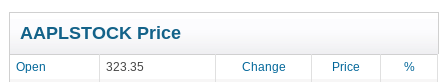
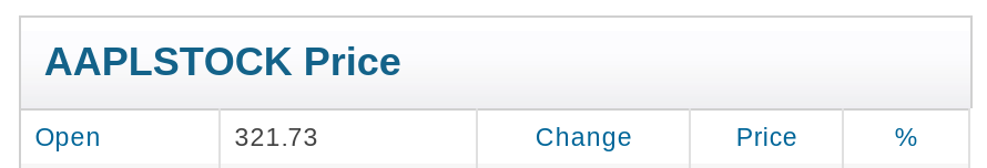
- 323.35
+ 321.73
